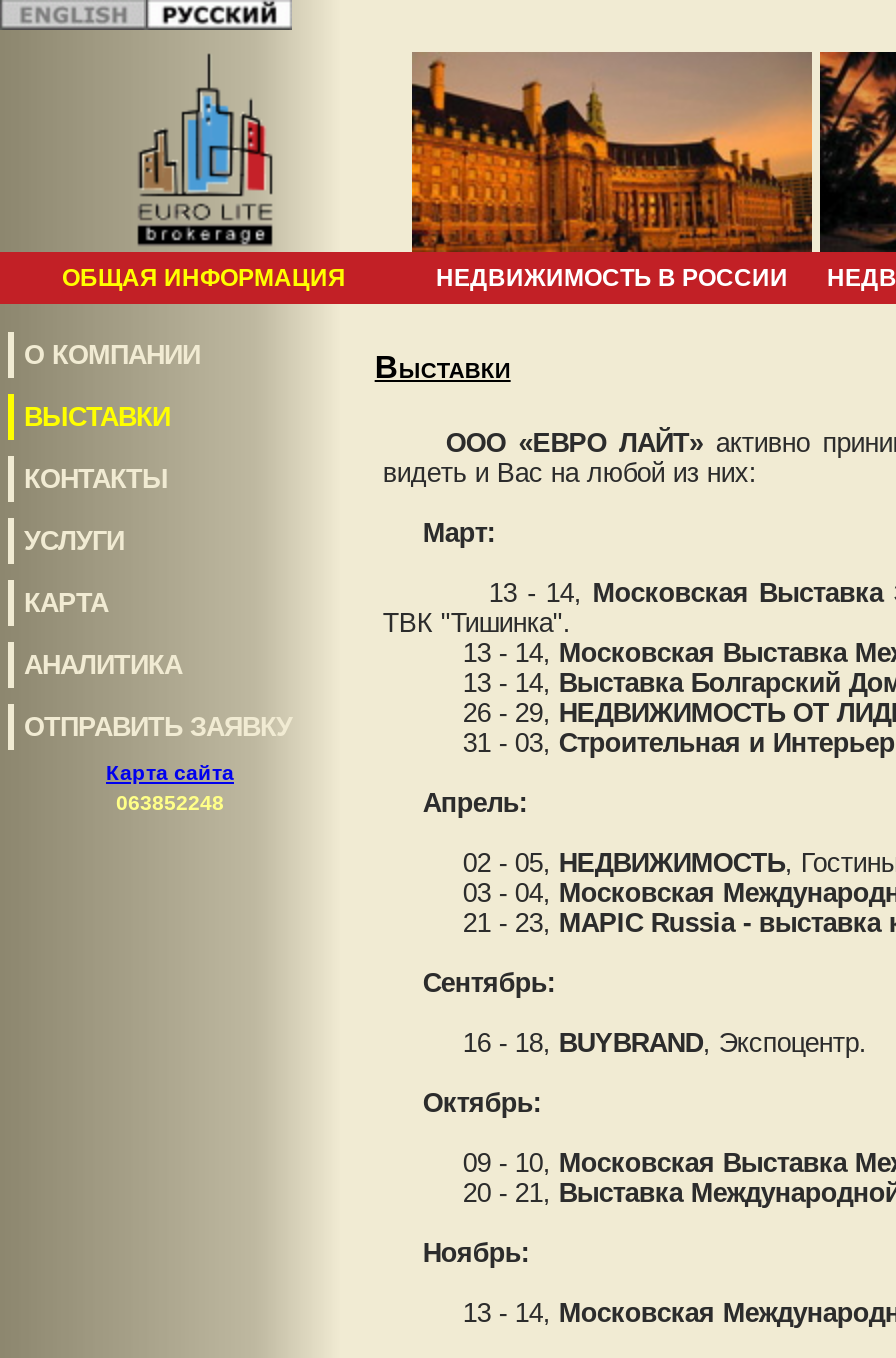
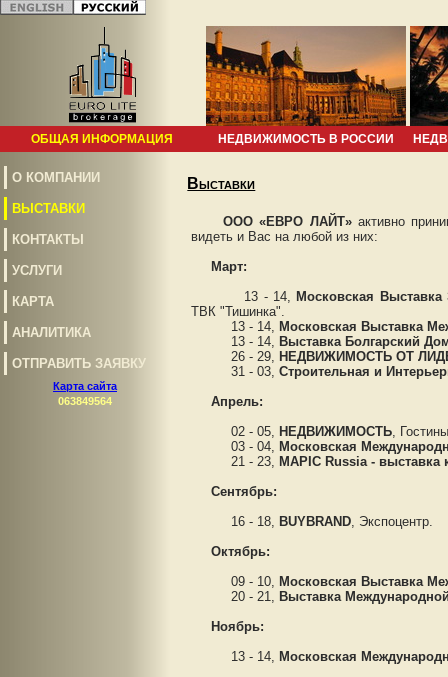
- 063852248
+ 063849564
